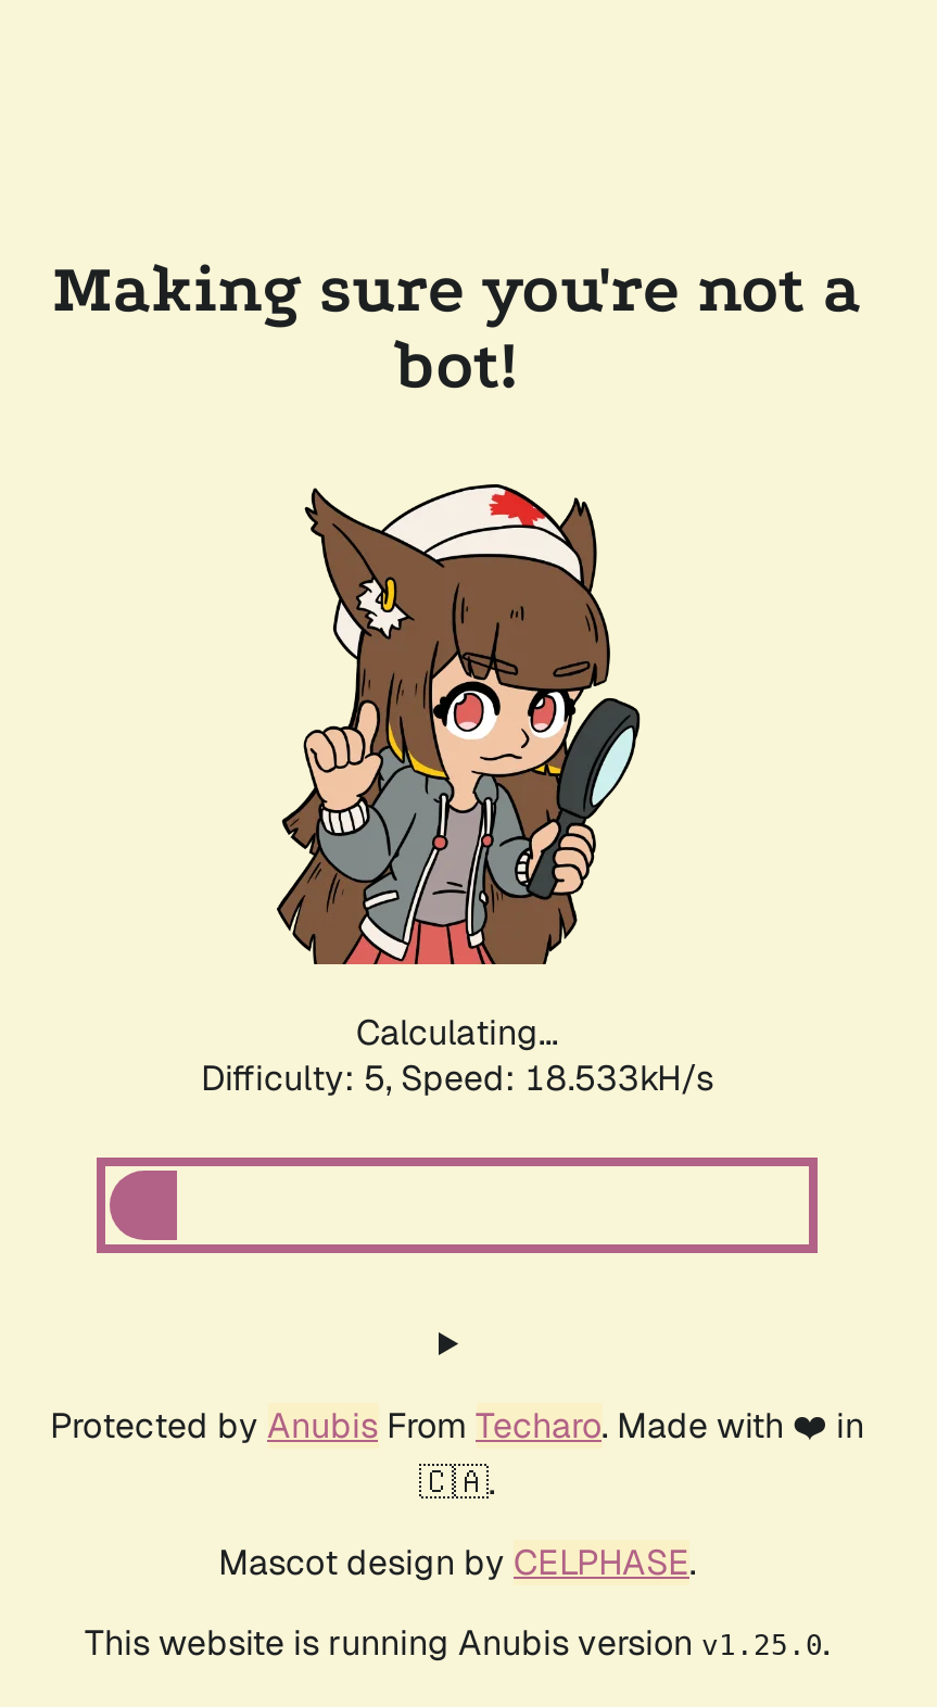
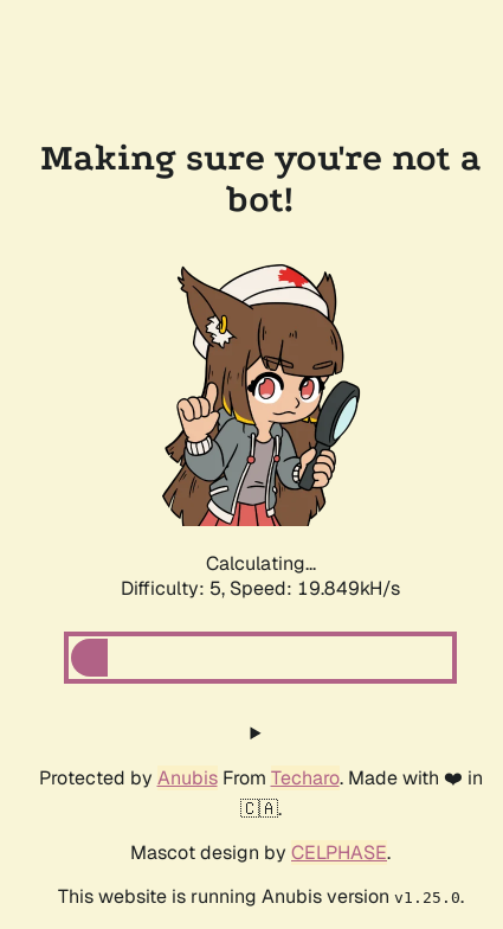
- Difficulty: 5, Speed: 18.533kH/s
+ Difficulty: 5, Speed: 19.849kH/s
